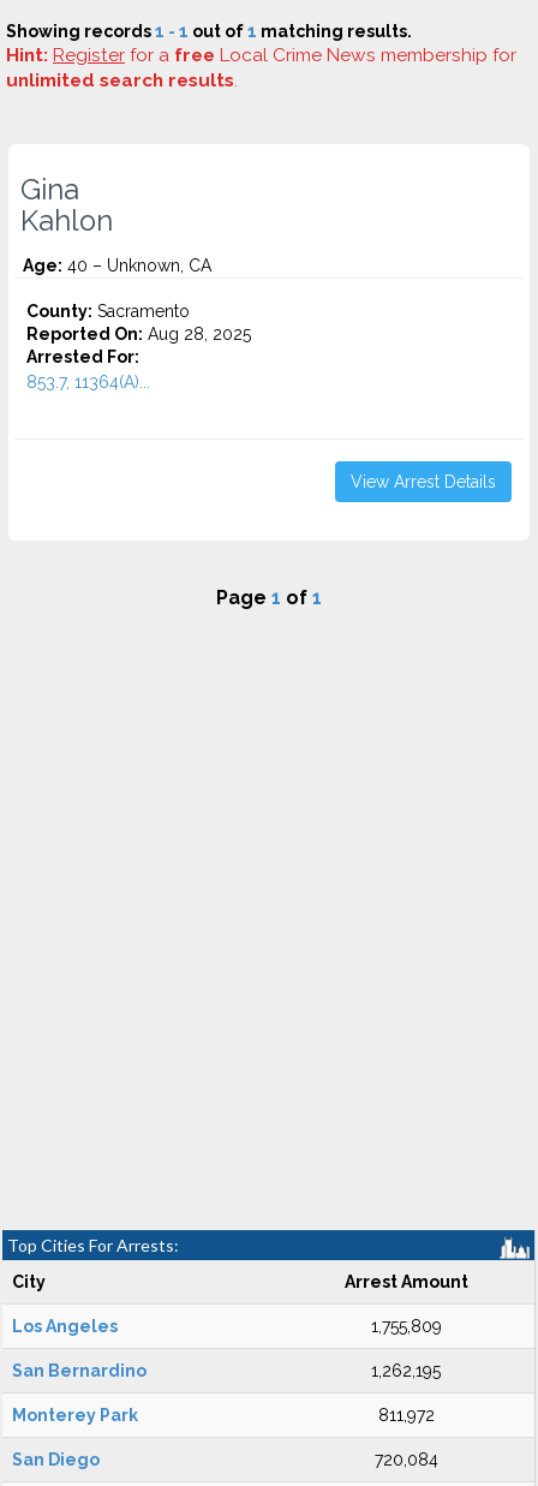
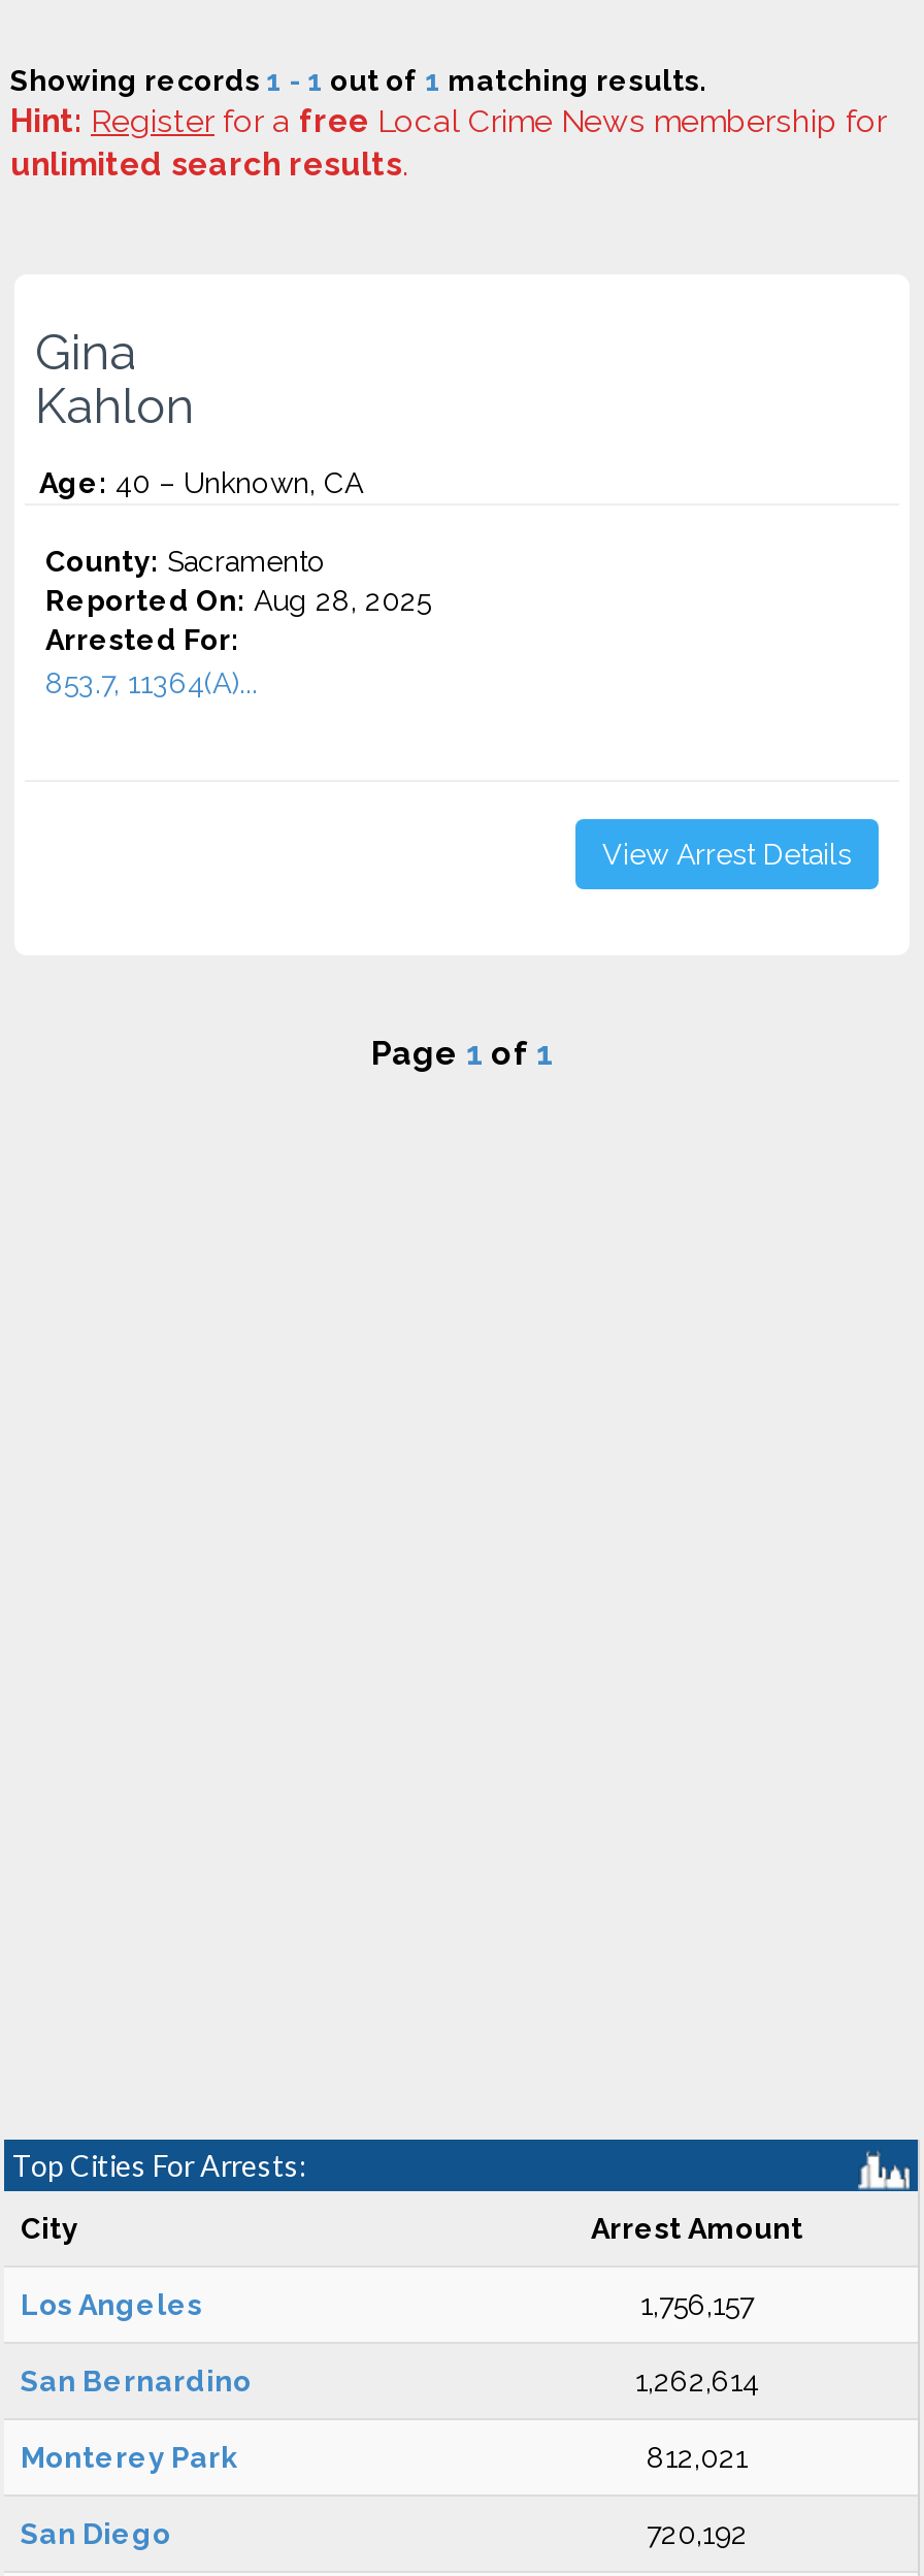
- 1,755,809
+ 1,756,157

- 1,262,195
+ 1,262,614

- 811,972
+ 812,021

- 720,084
+ 720,192
